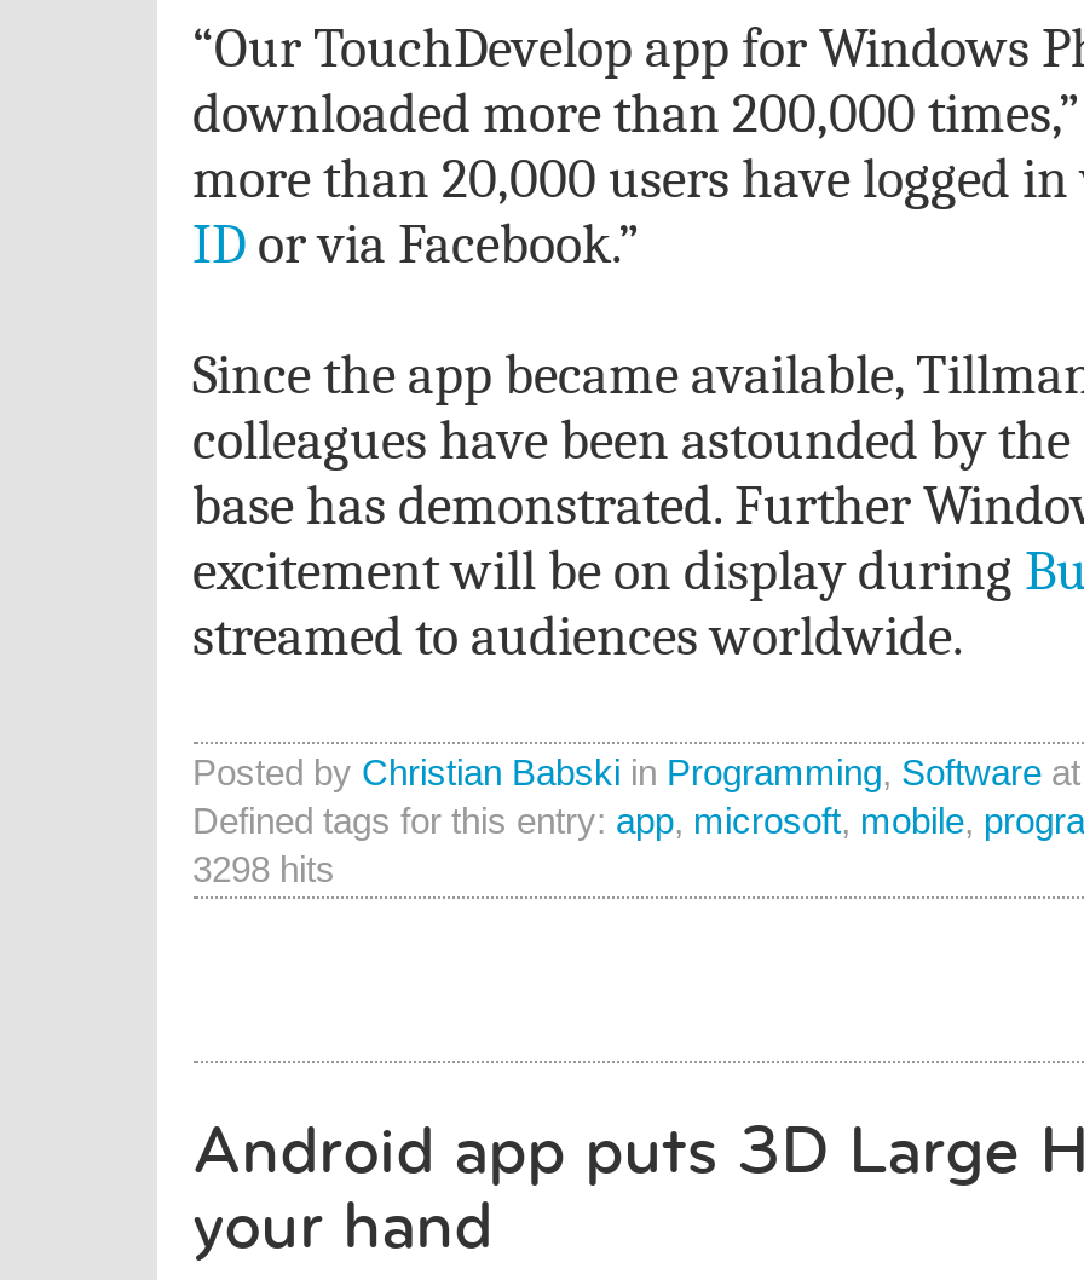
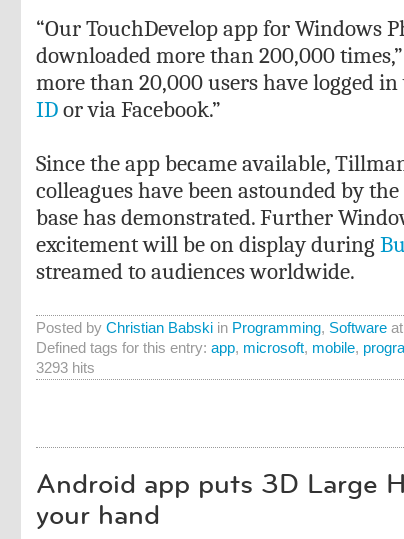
- 3298 hits
+ 3293 hits
